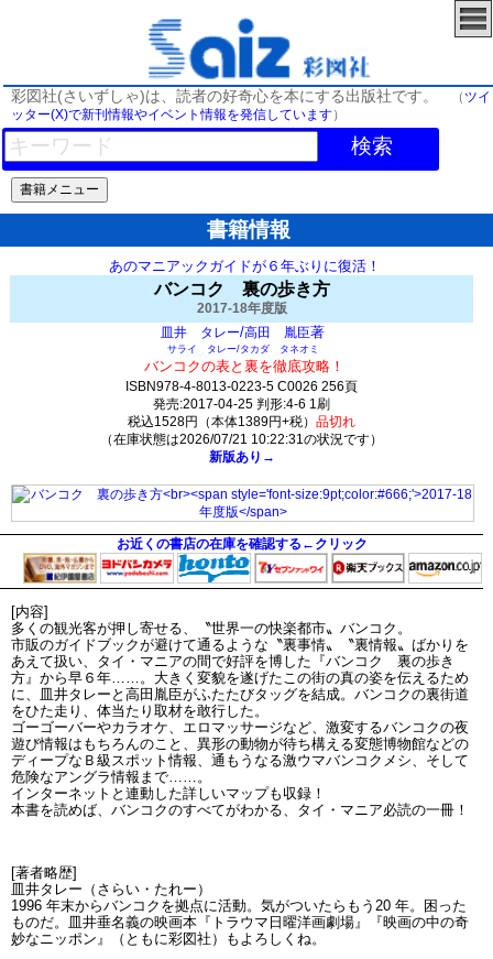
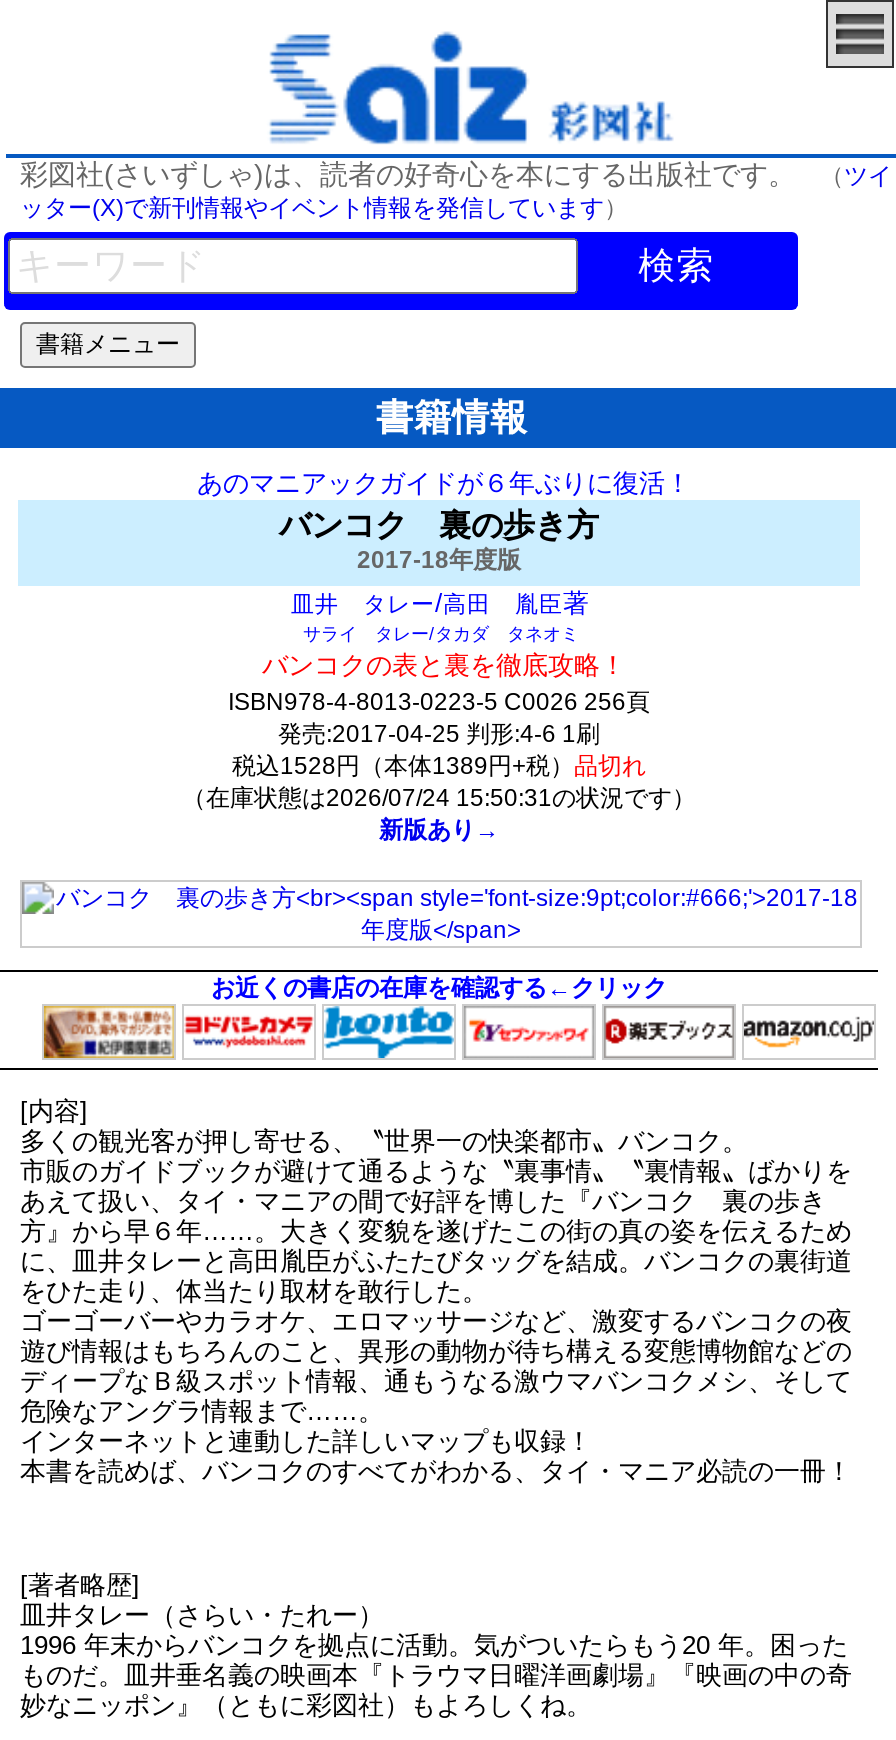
- （在庫状態は2026/07/21 10:22:31の状況です）
+ （在庫状態は2026/07/24 15:50:31の状況です）
